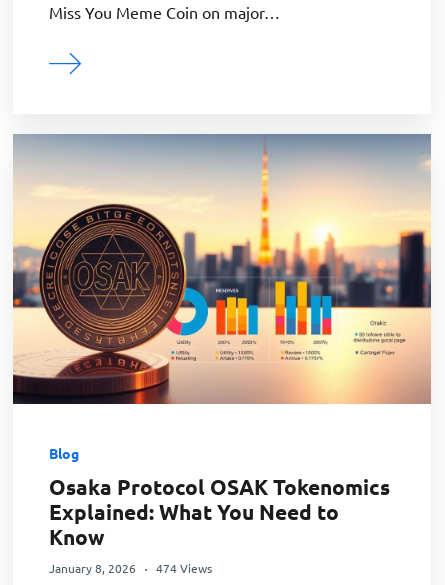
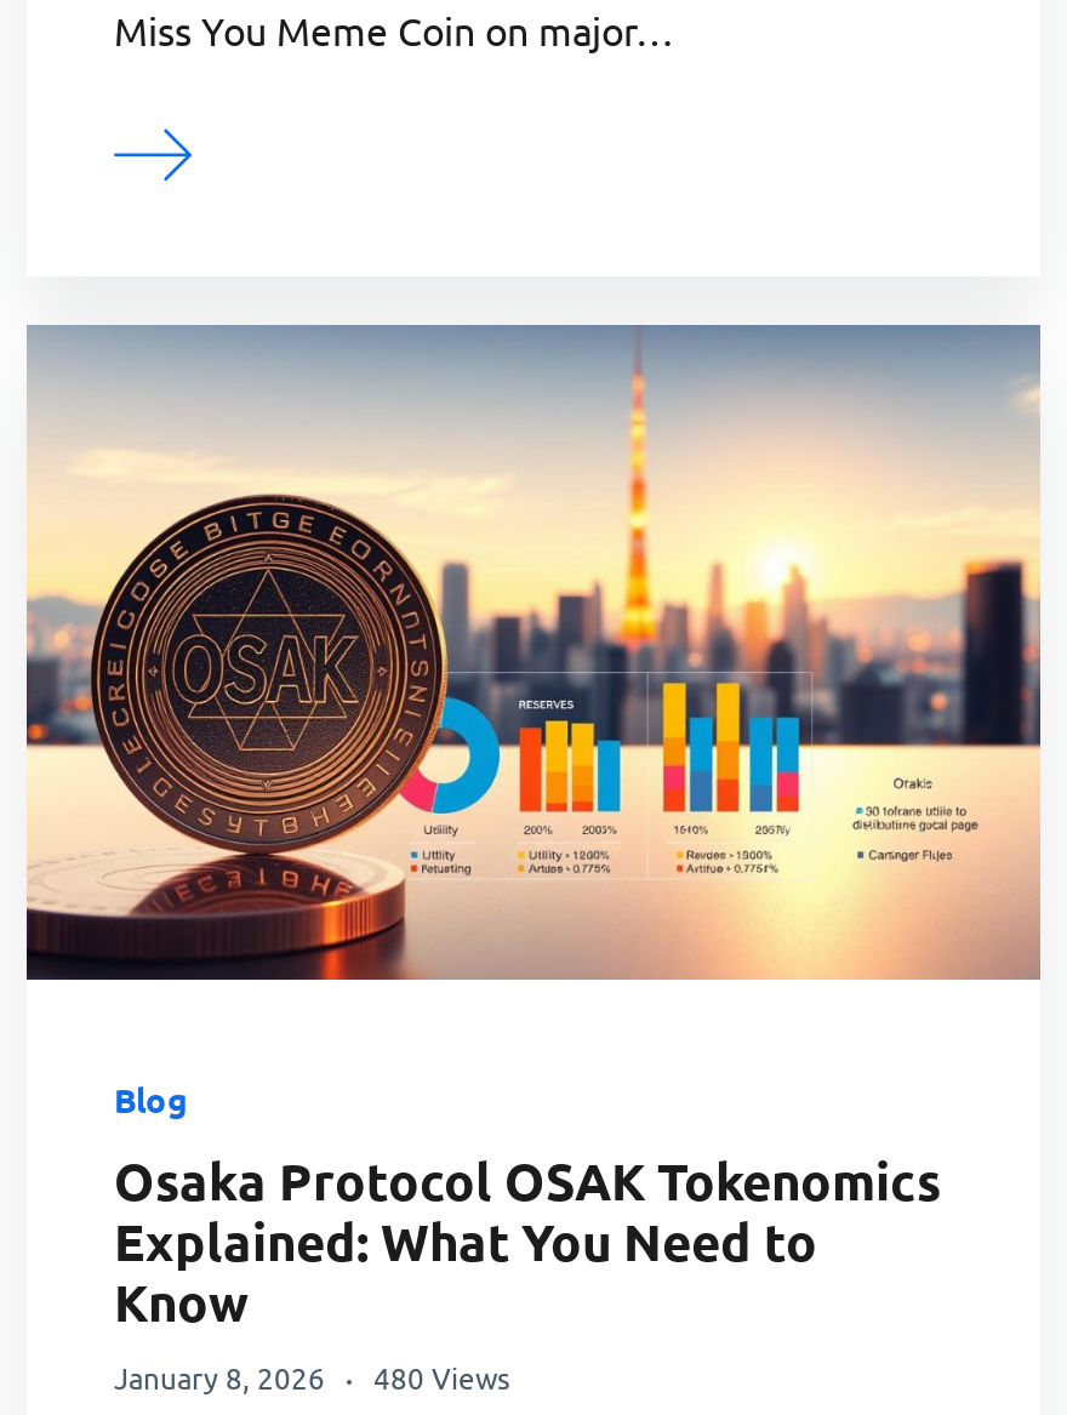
- January 8, 2026 474 Views
+ January 8, 2026 480 Views
